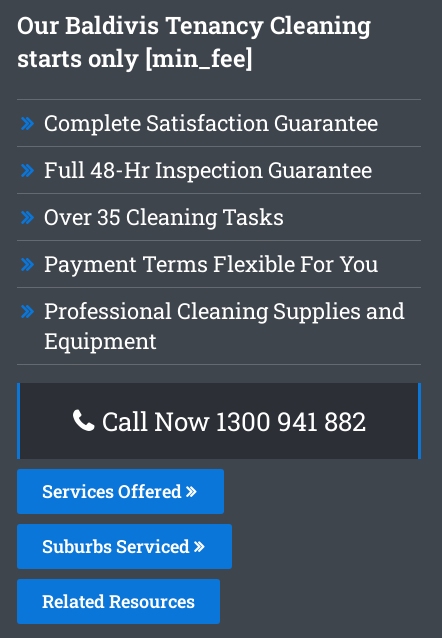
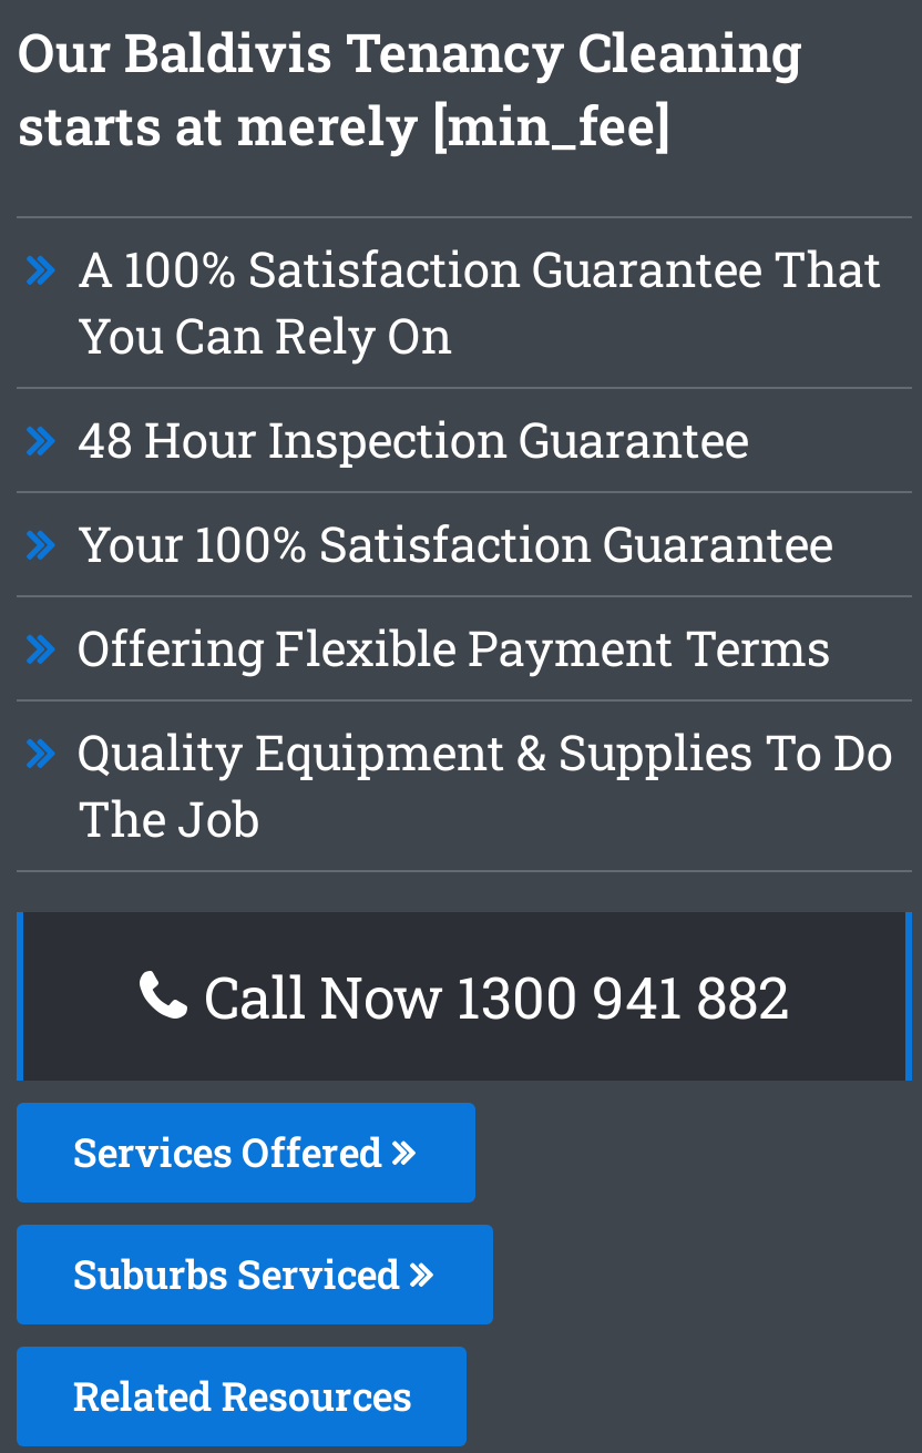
- starts only [min_fee]
+ starts at merely [min_fee]

- Complete Satisfaction Guarantee
+ A 100% Satisfaction Guarantee That
+ You Can Rely On

- Full 48-Hr Inspection Guarantee
+ 48 Hour Inspection Guarantee

- Over 35 Cleaning Tasks
+ Your 100% Satisfaction Guarantee

- Payment Terms Flexible For You
+ Offering Flexible Payment Terms

- Professional Cleaning Supplies and
- Equipment
+ Quality Equipment & Supplies To Do
+ The Job
